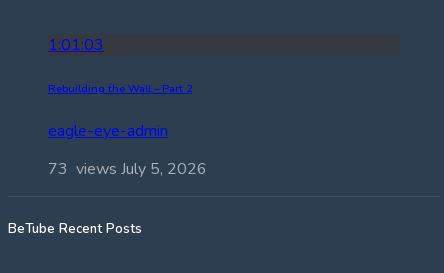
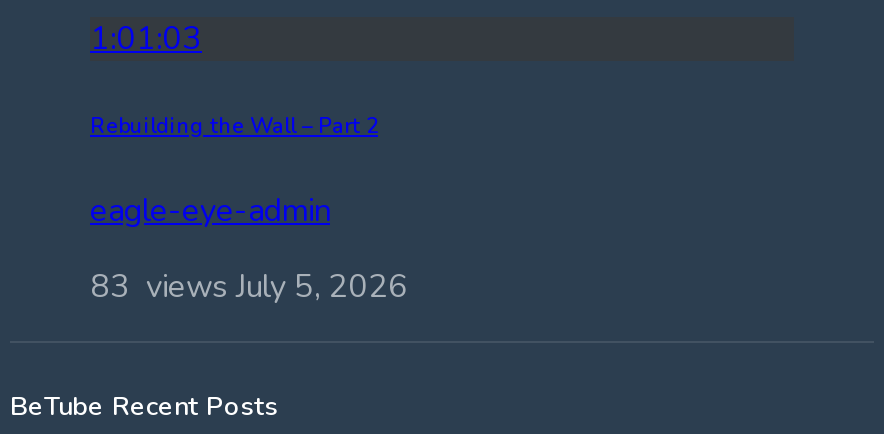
- 73 views July 5, 2026
+ 83 views July 5, 2026
